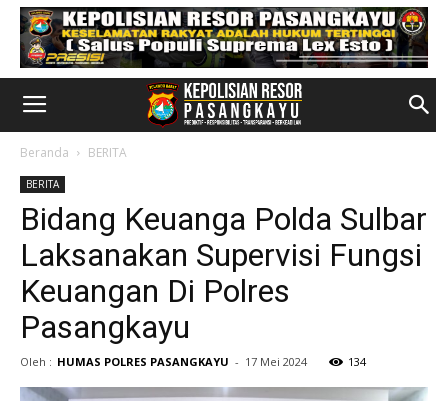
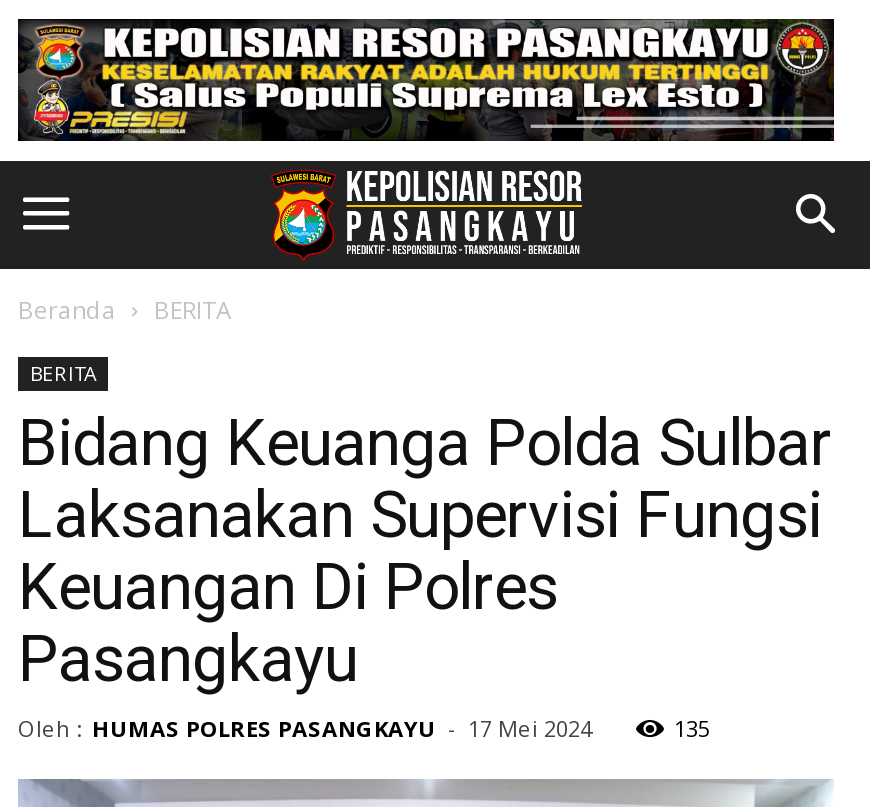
- 134
+ 135
